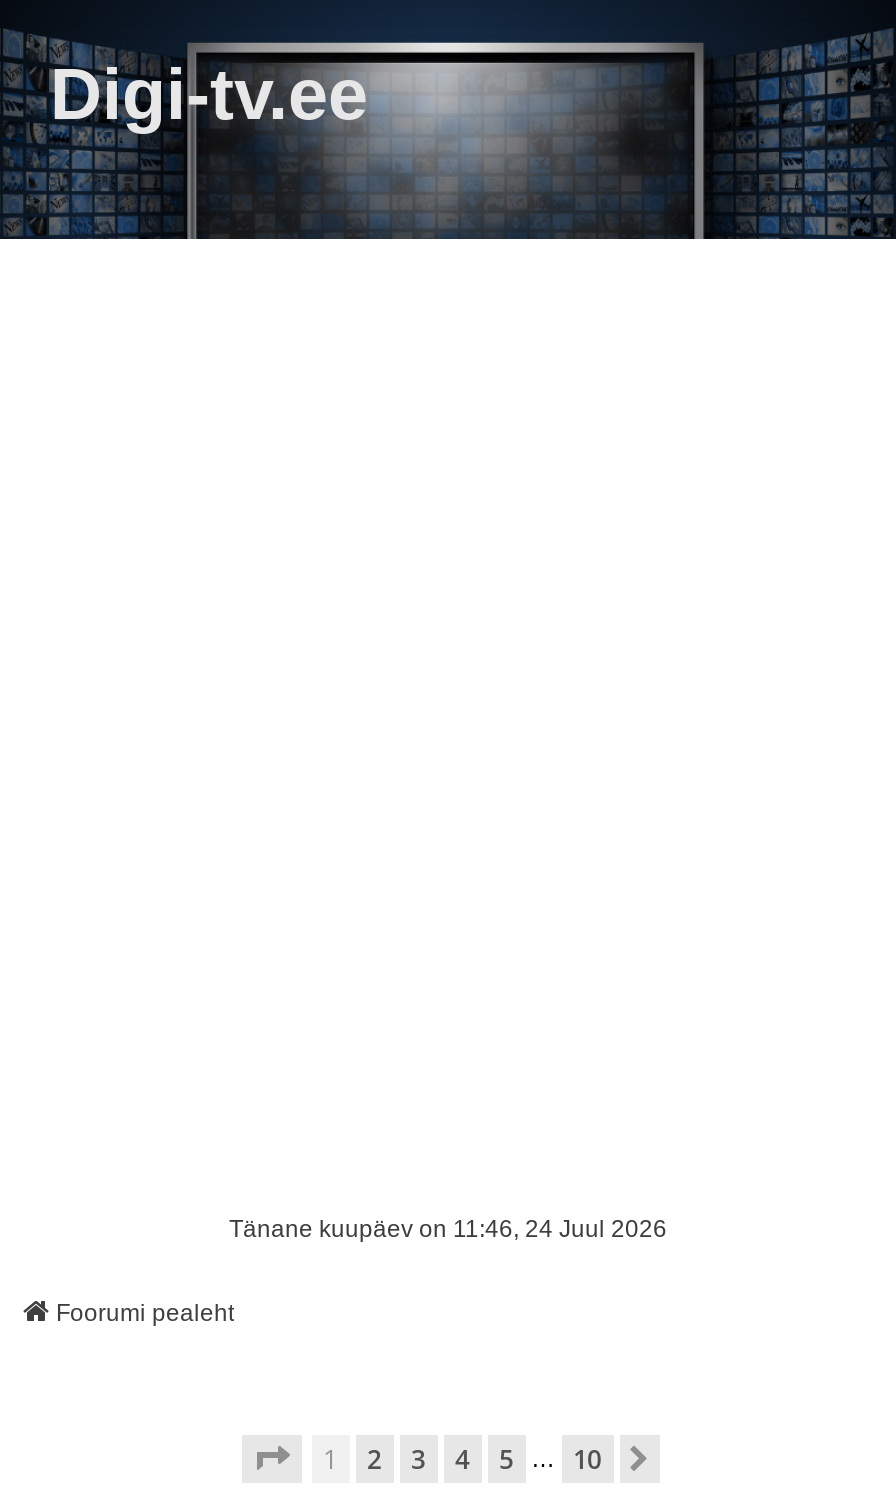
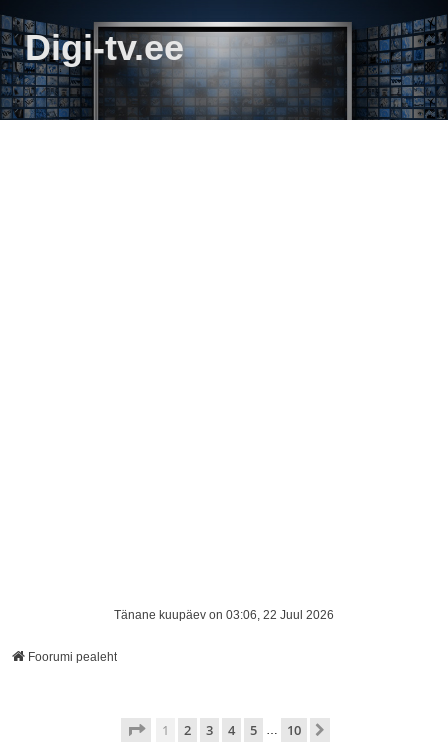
- Tänane kuupäev on 11:46, 24 Juul 2026
+ Tänane kuupäev on 03:06, 22 Juul 2026
